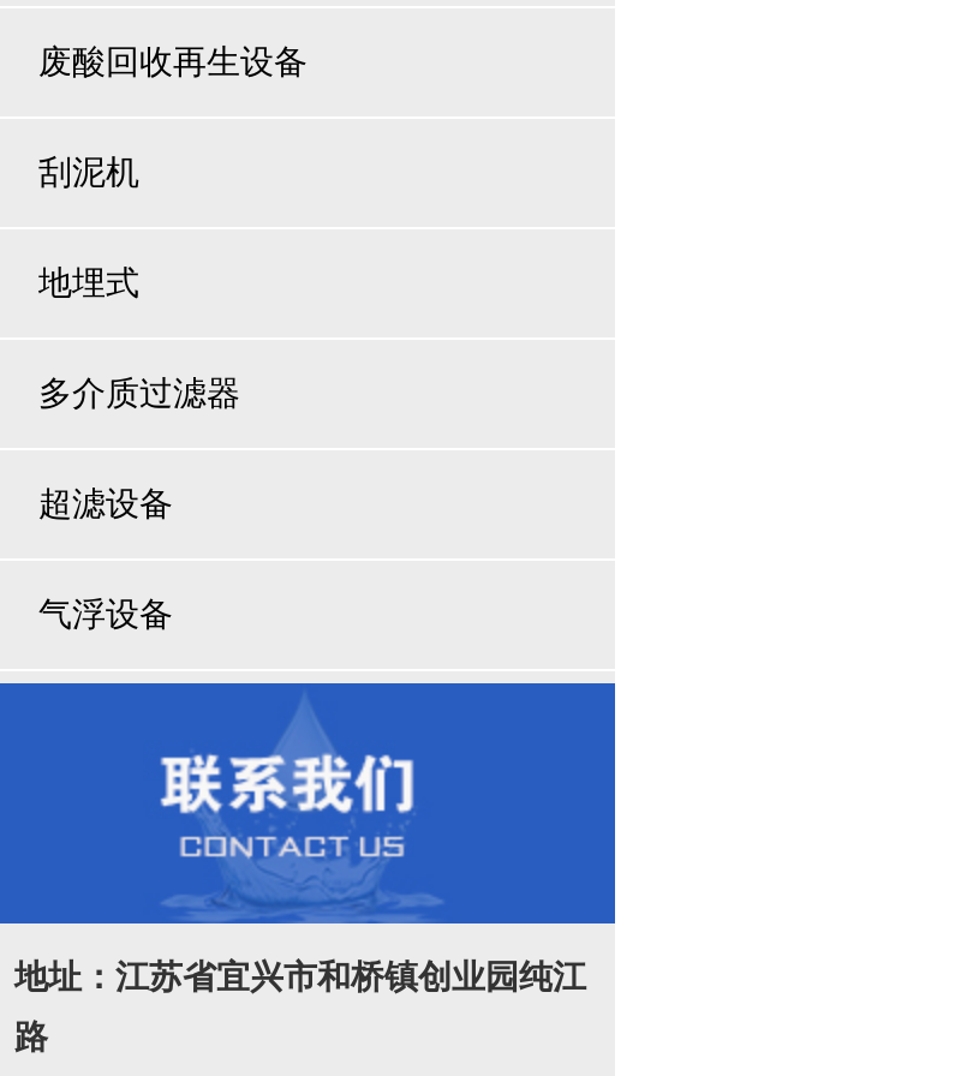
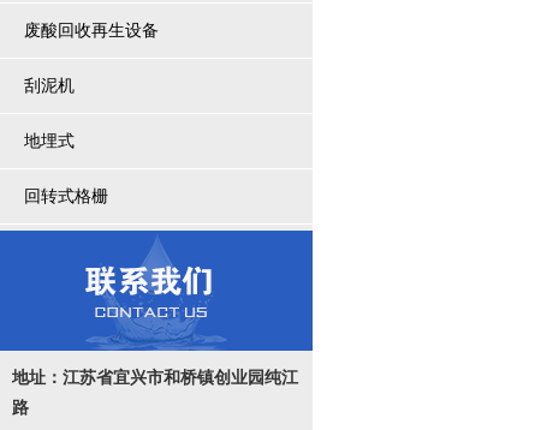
- 多介质过滤器
- 超滤设备
- 气浮设备
+ 回转式格栅
